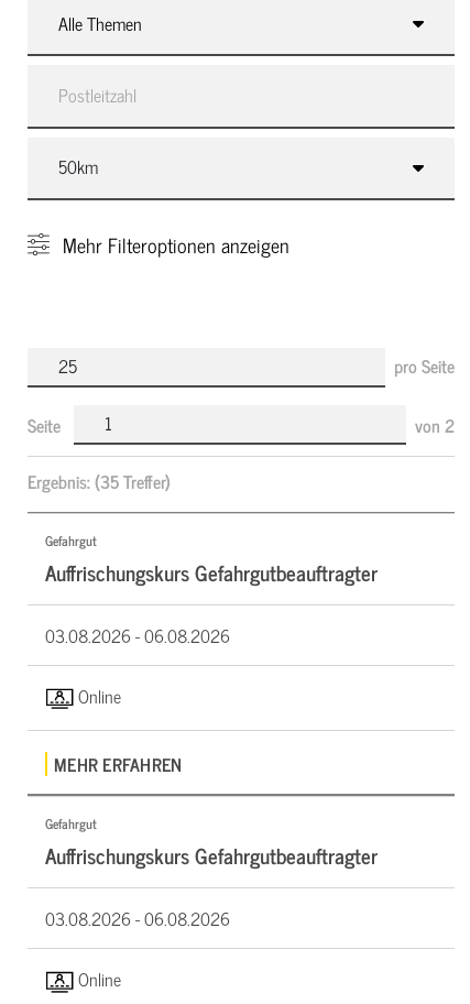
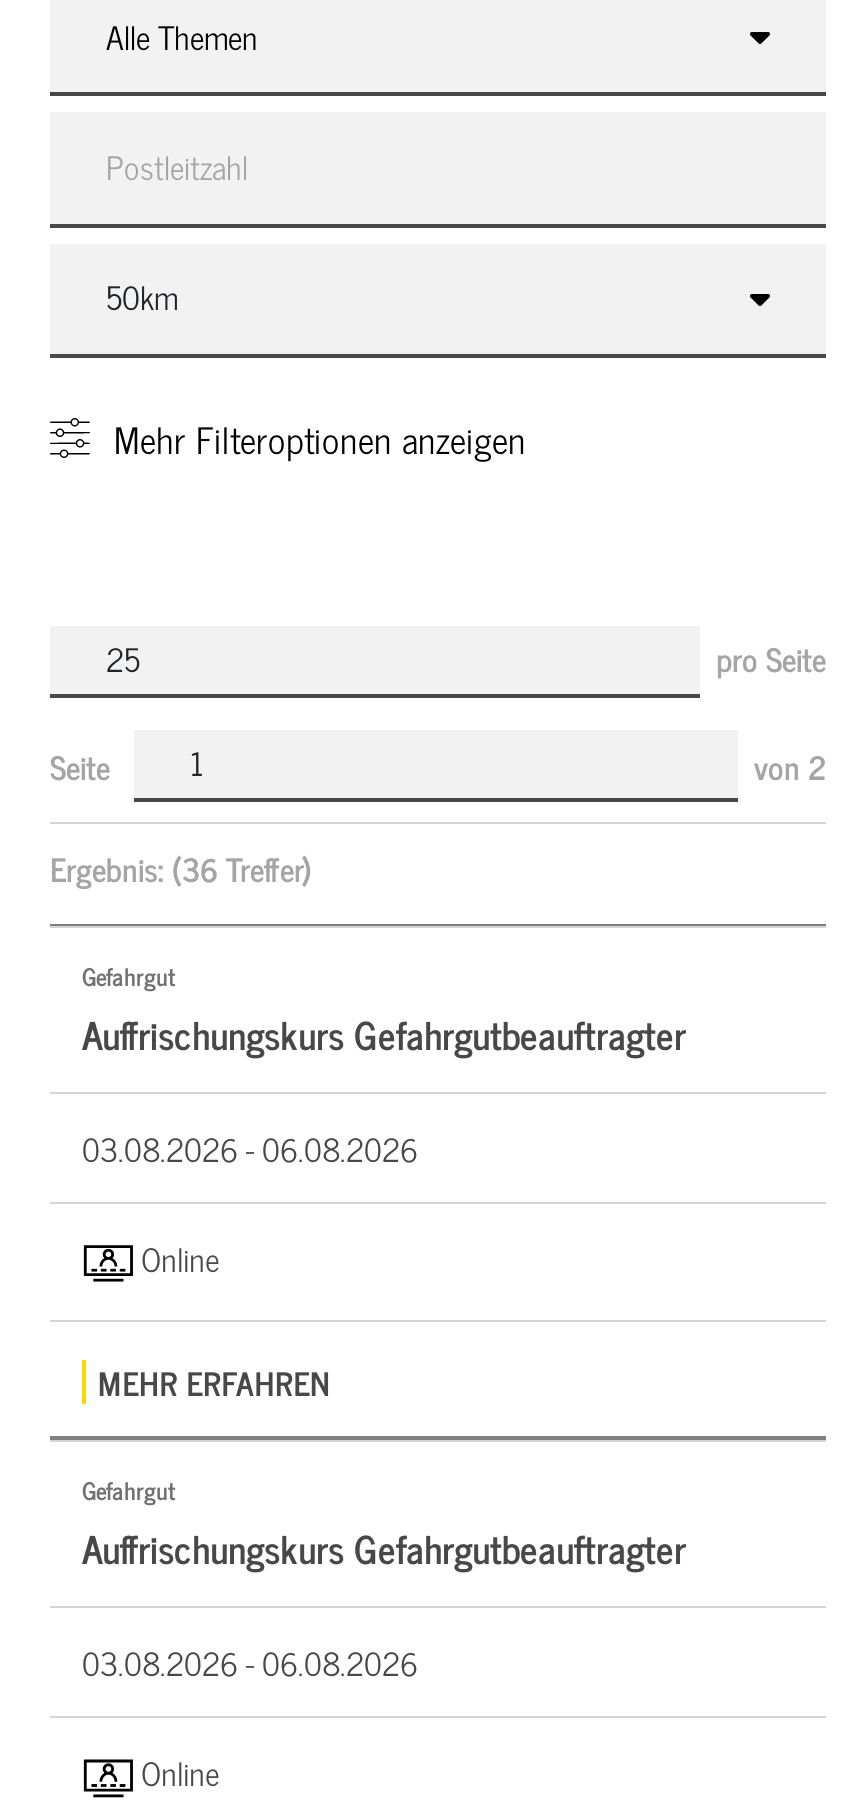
- Ergebnis: (35 Treffer)
+ Ergebnis: (36 Treffer)
